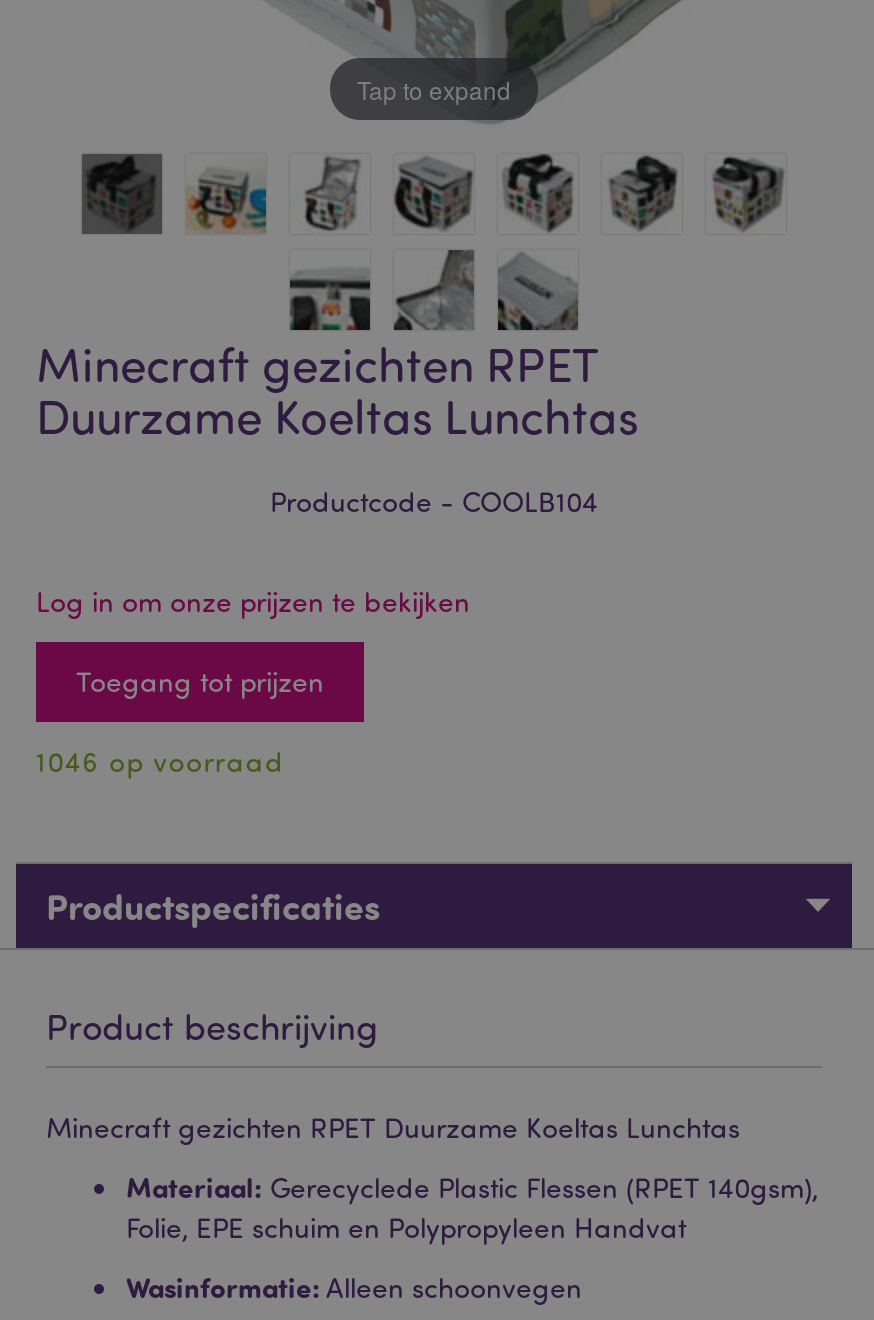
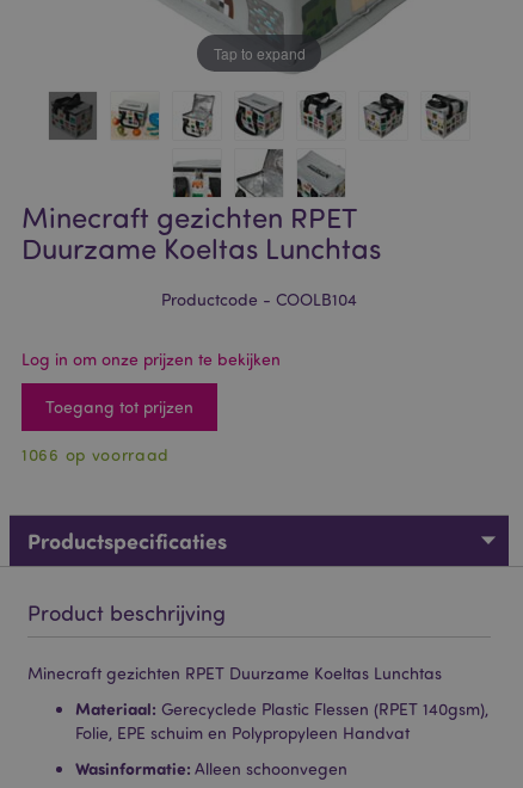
- 1046 op voorraad
+ 1066 op voorraad
